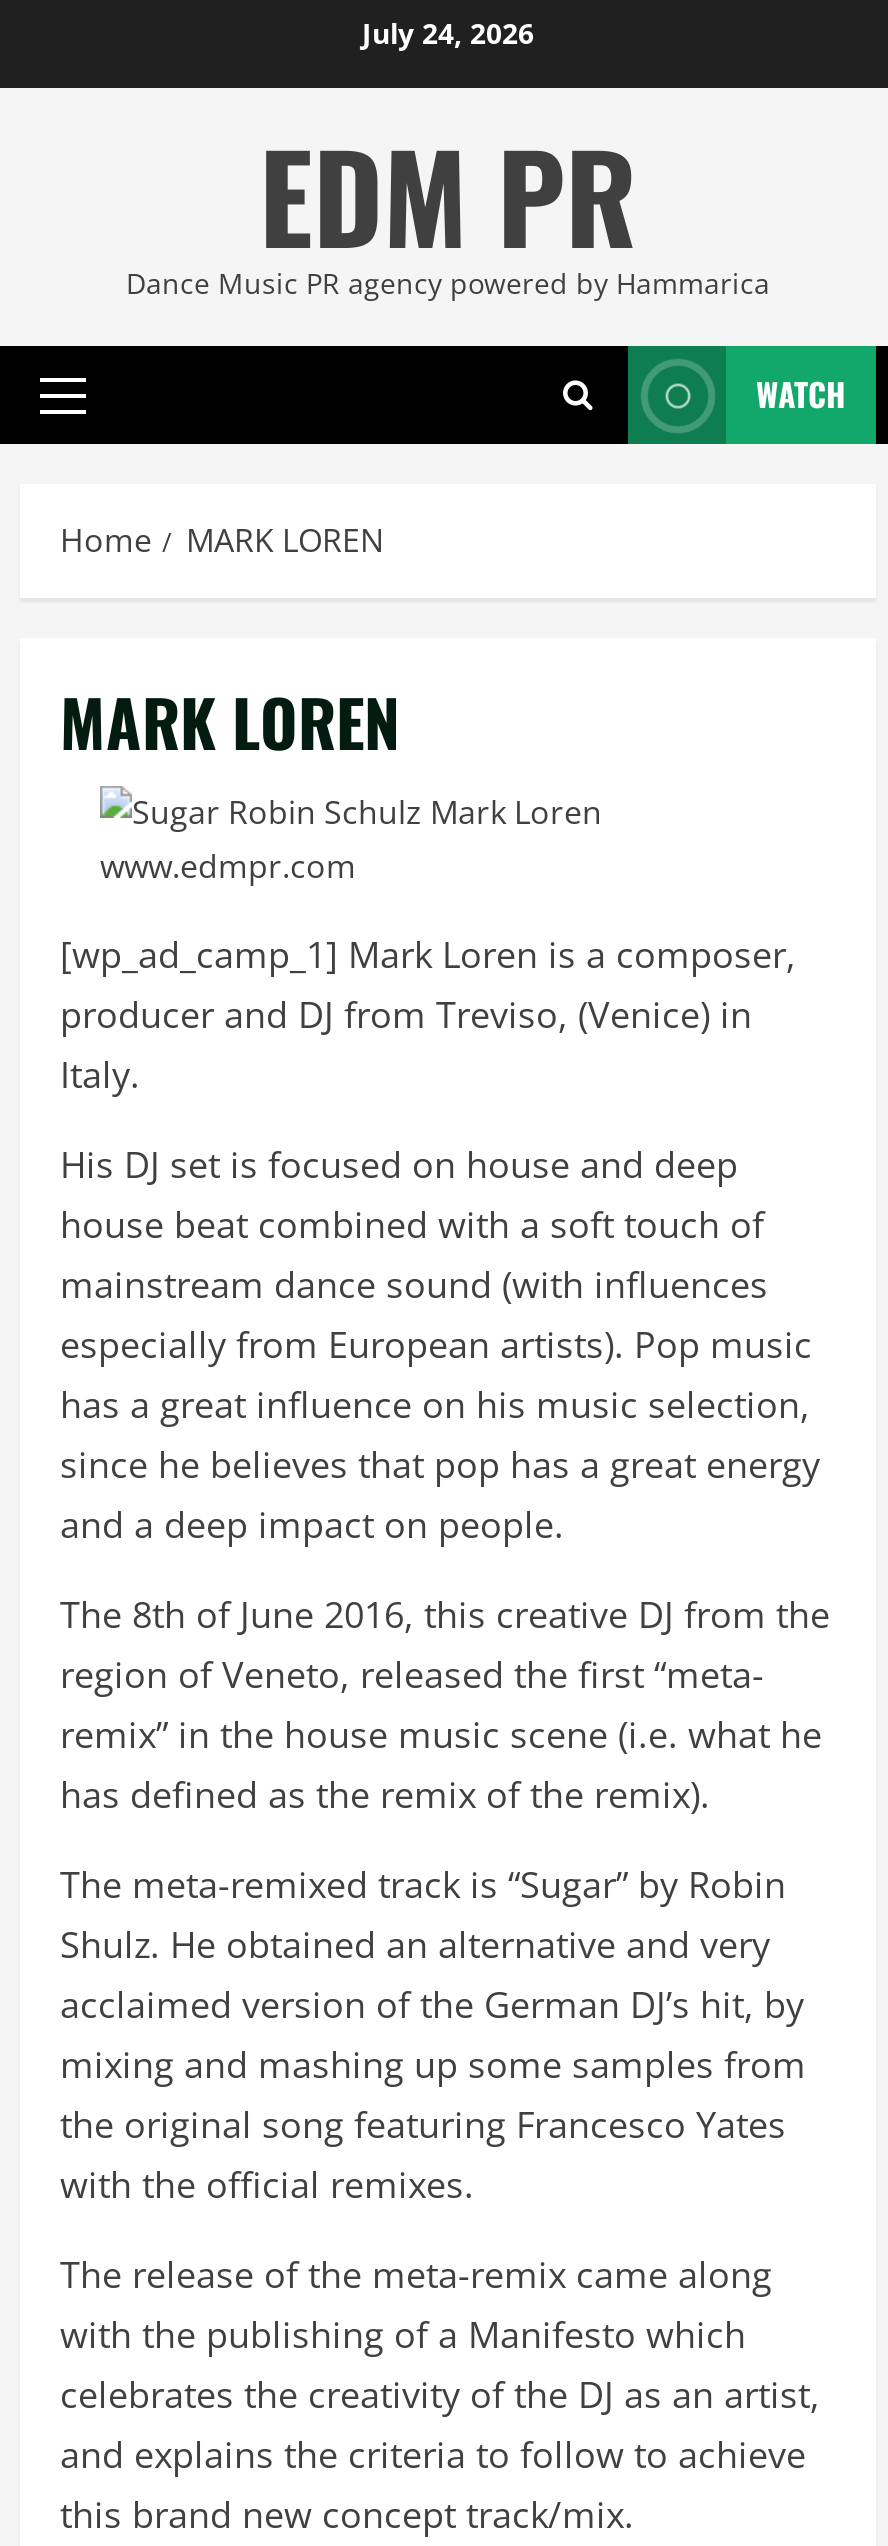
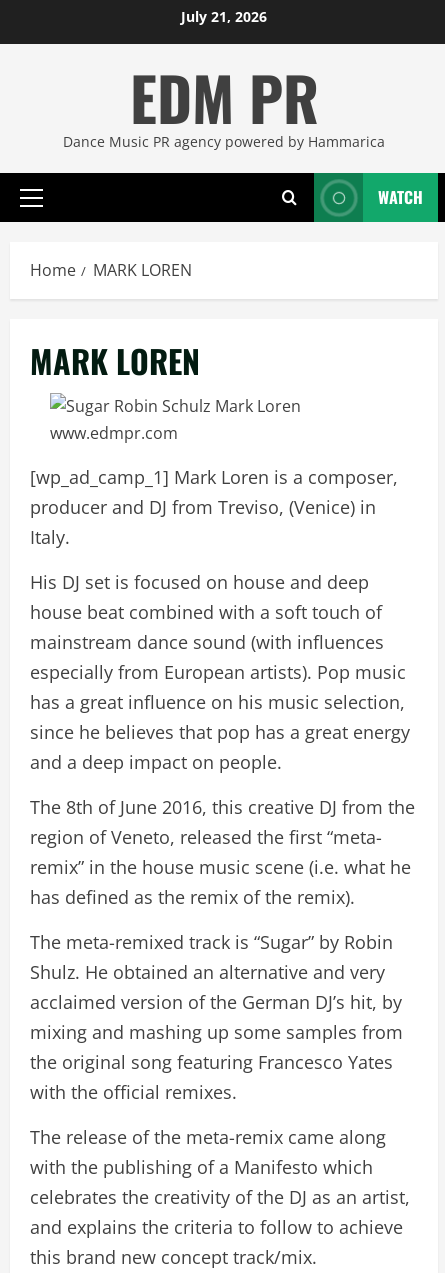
- July 24, 2026
+ July 21, 2026
